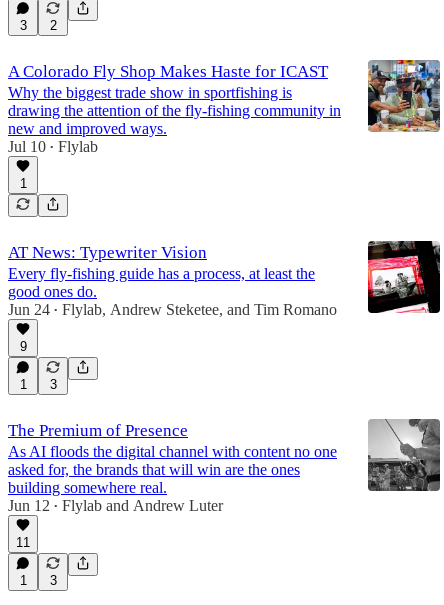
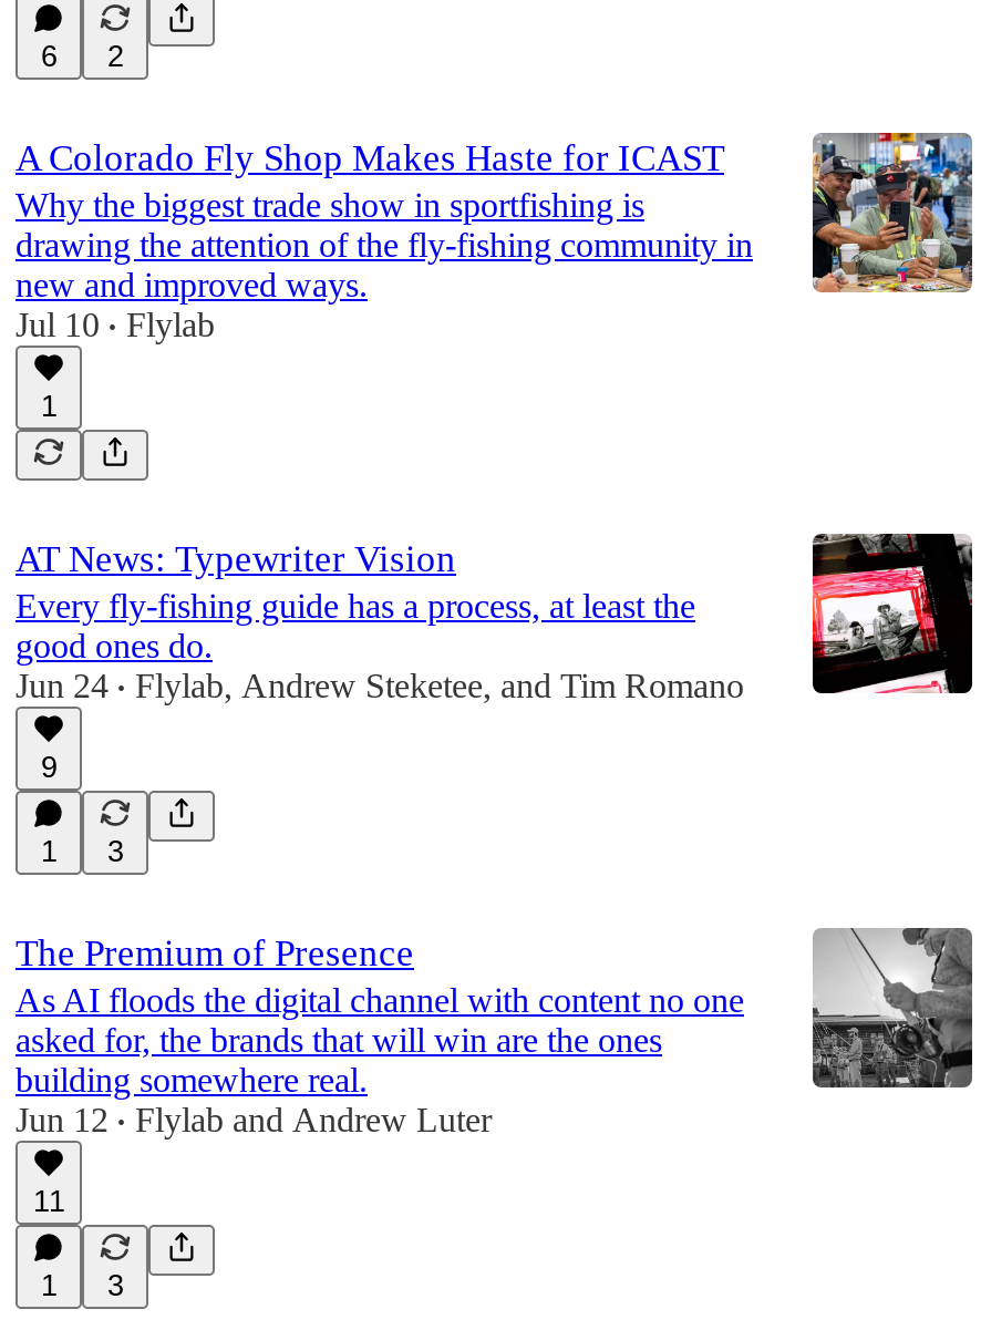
- 3 2
+ 6 2
